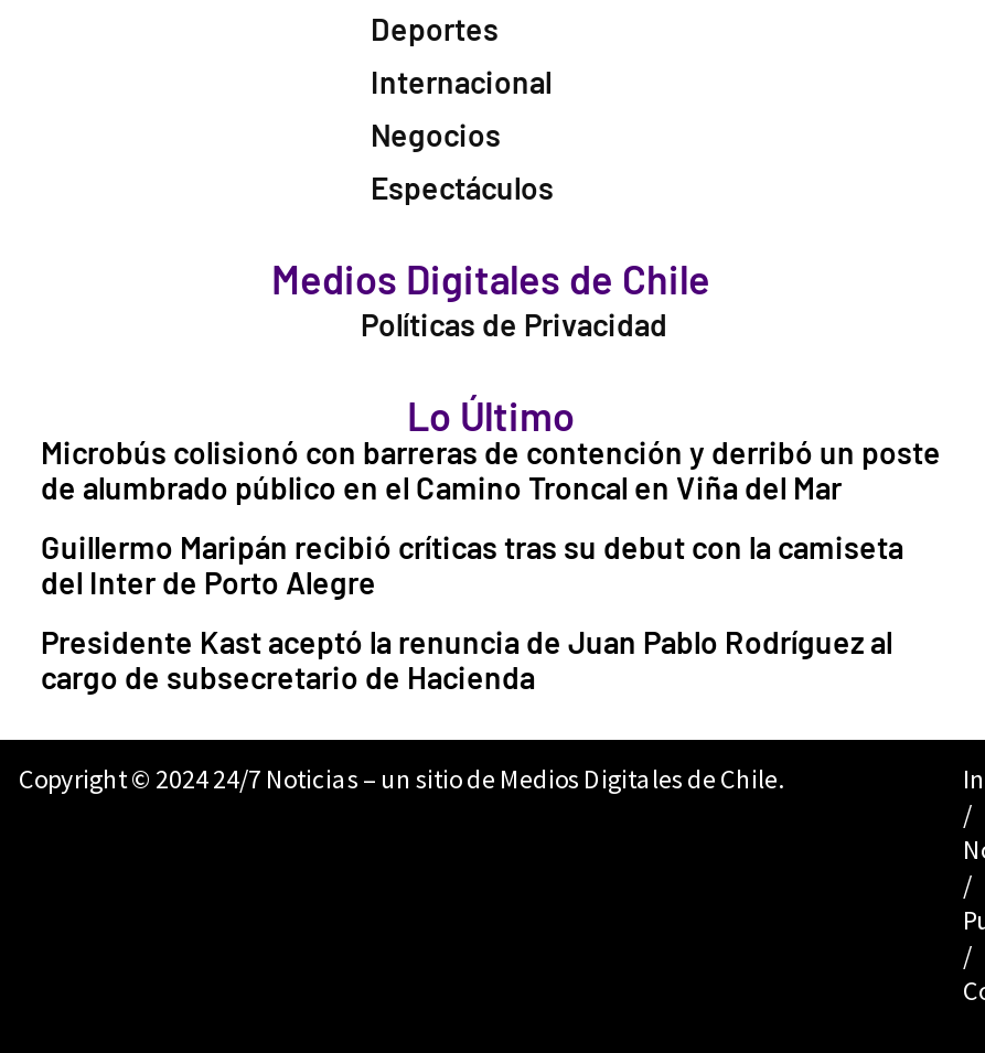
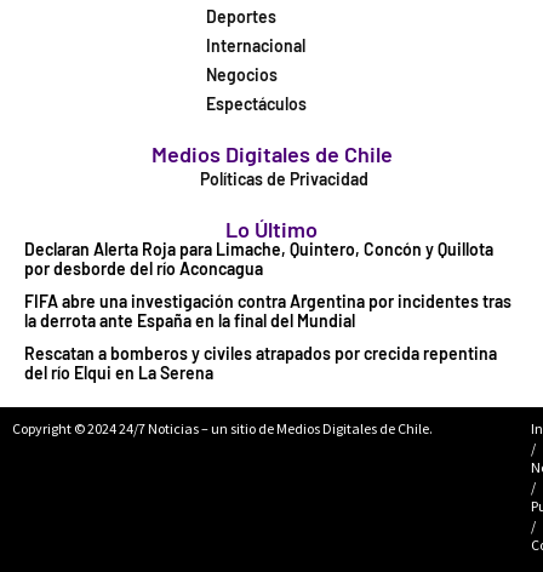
- Microbús colisionó con barreras de contención y derribó un poste
- de alumbrado público en el Camino Troncal en Viña del Mar
+ Declaran Alerta Roja para Limache, Quintero, Concón y Quillota
+ por desborde del río Aconcagua

- Guillermo Maripán recibió críticas tras su debut con la camiseta
- del Inter de Porto Alegre
+ FIFA abre una investigación contra Argentina por incidentes tras
+ la derrota ante España en la final del Mundial

- Presidente Kast aceptó la renuncia de Juan Pablo Rodríguez al
- cargo de subsecretario de Hacienda
+ Rescatan a bomberos y civiles atrapados por crecida repentina
+ del río Elqui en La Serena
